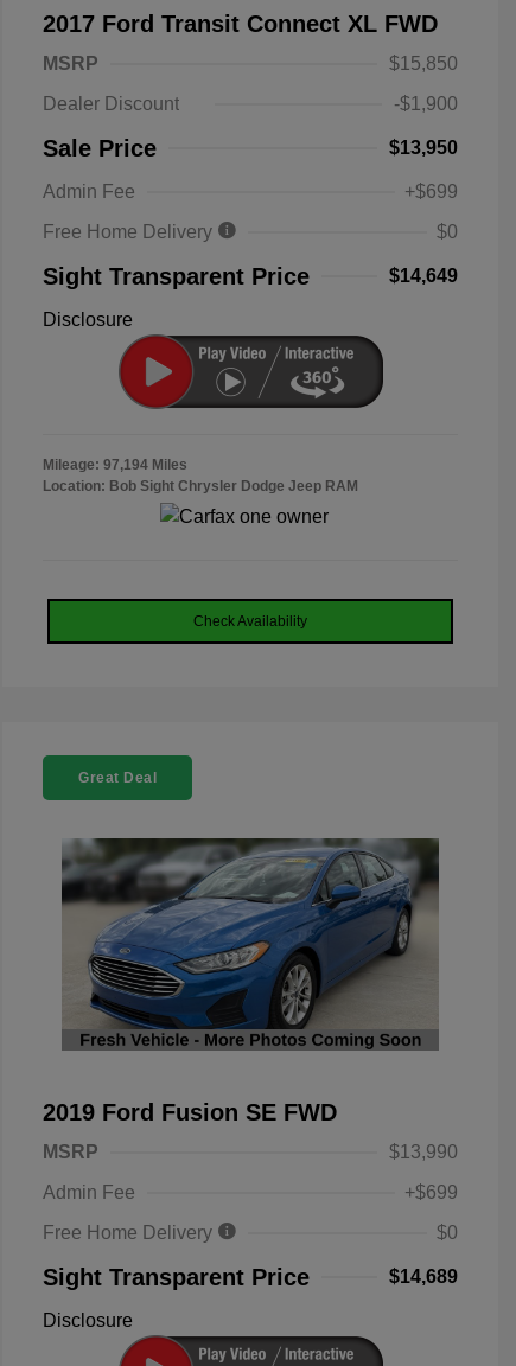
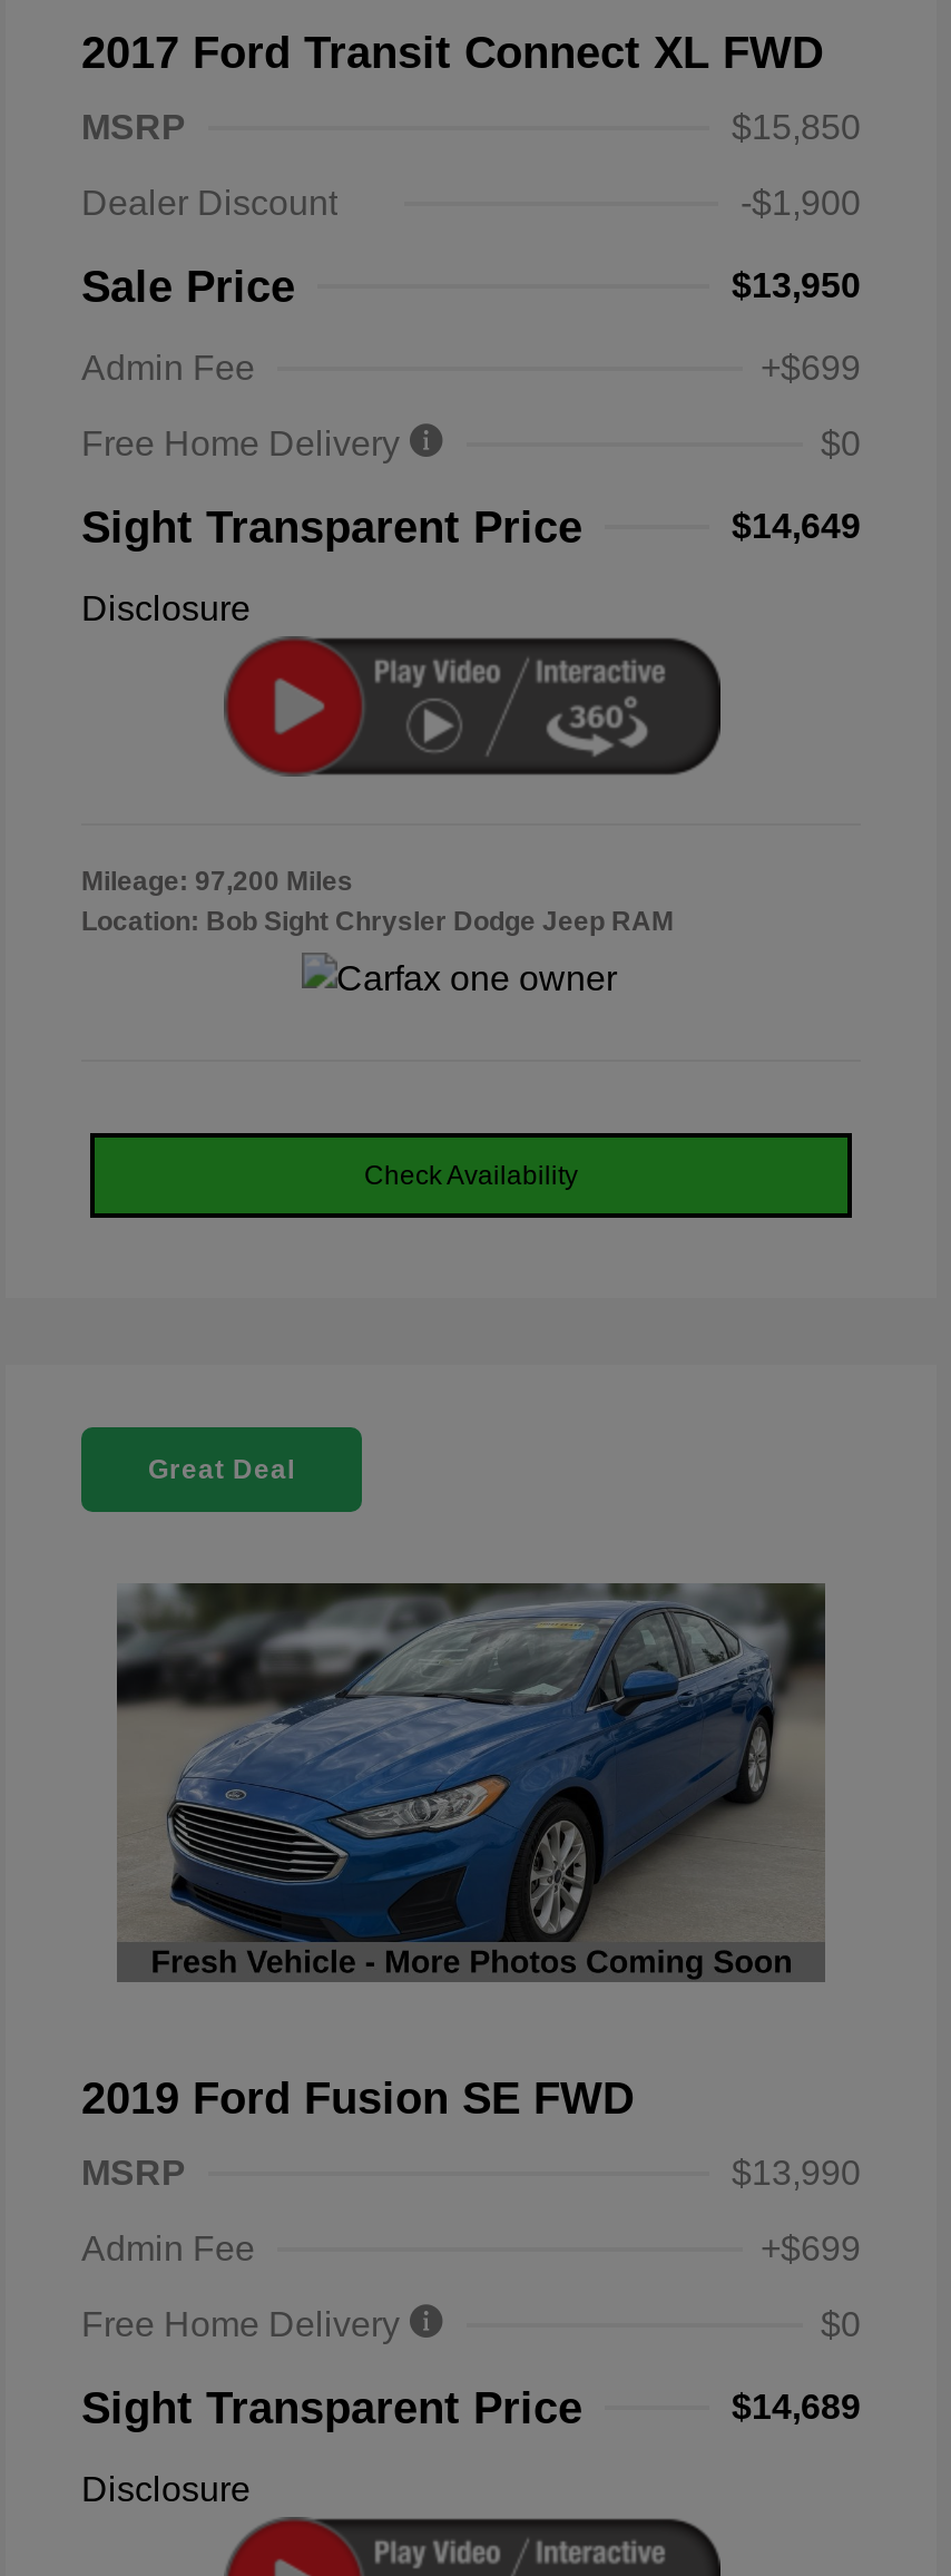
- Mileage: 97,194 Miles
+ Mileage: 97,200 Miles
